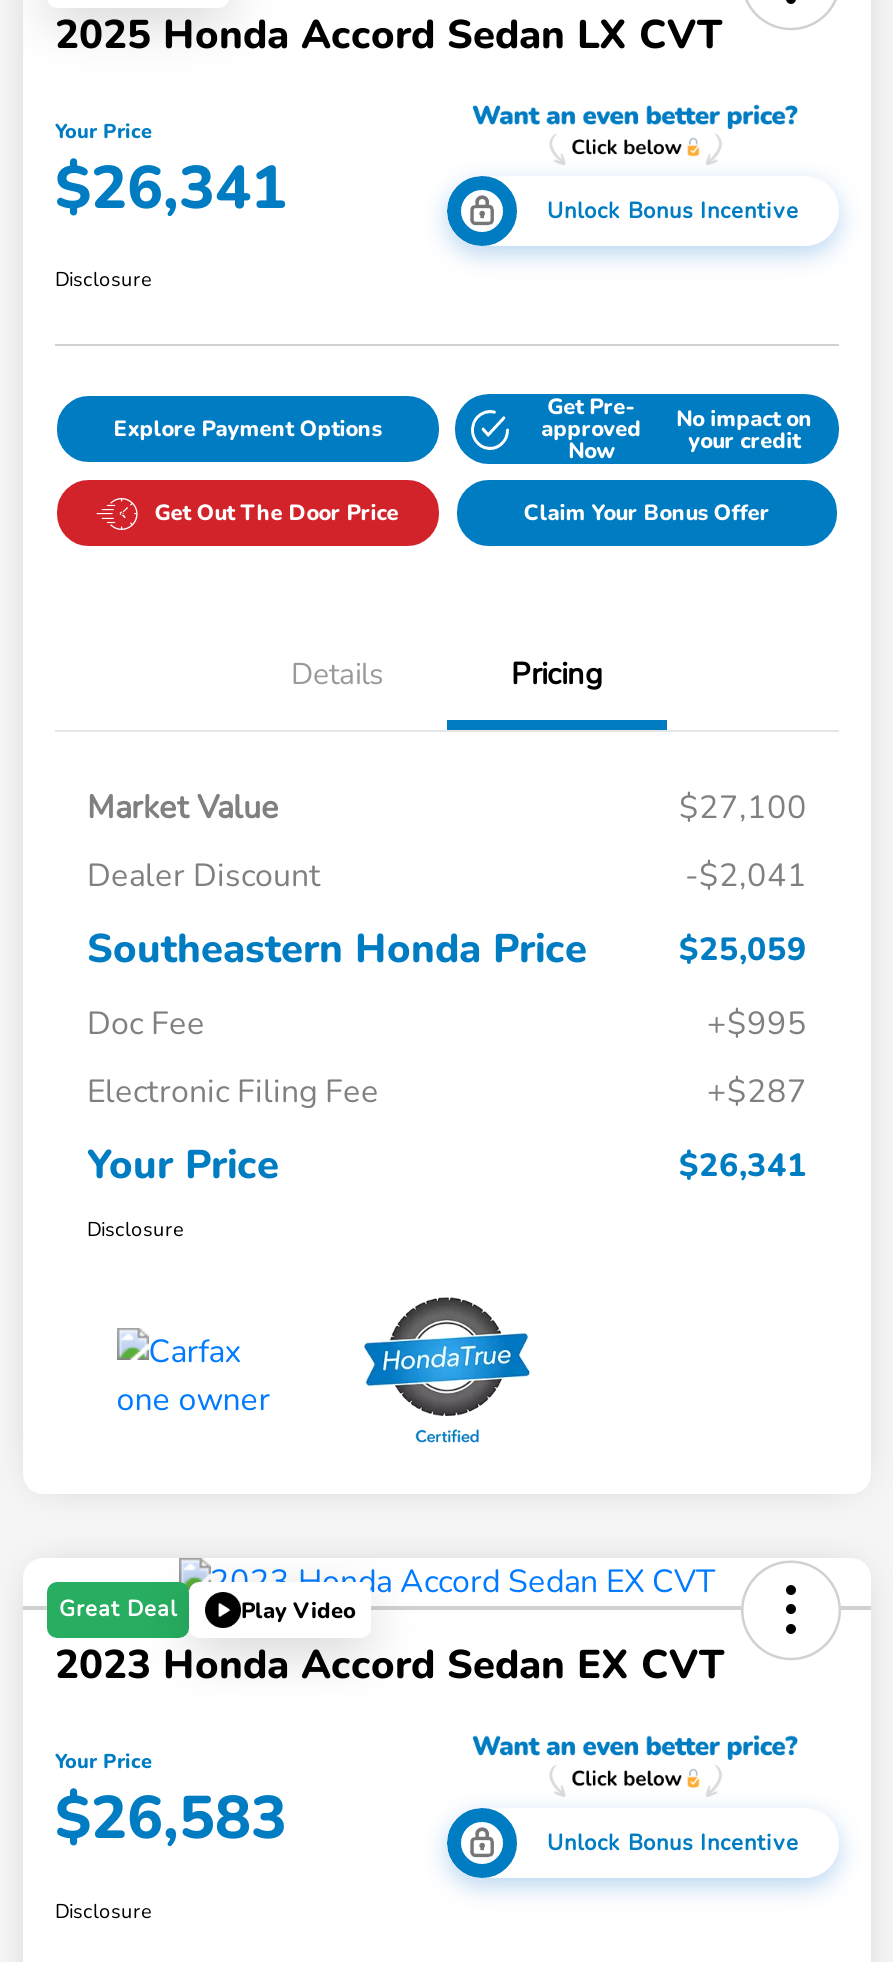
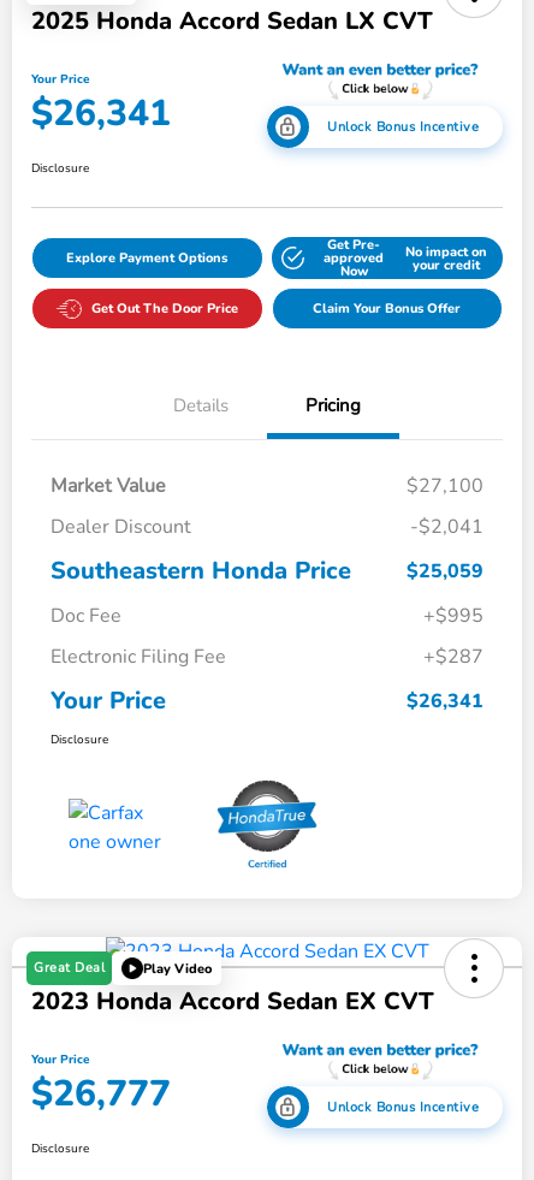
- $26,583
+ $26,777
